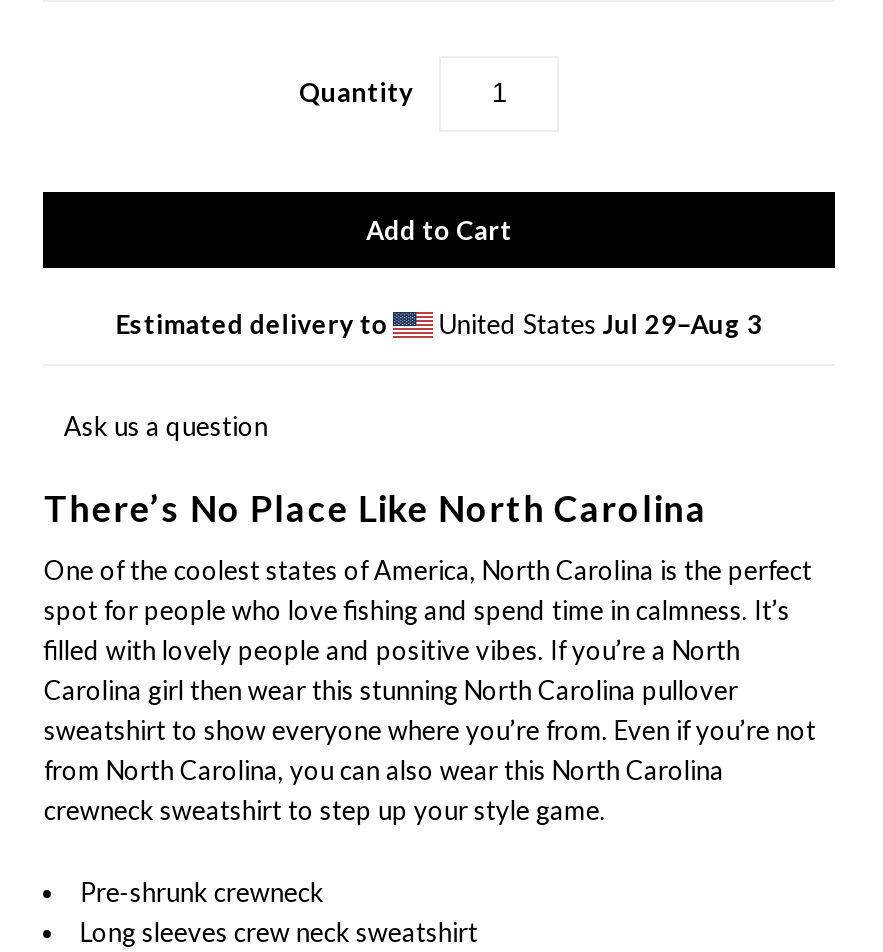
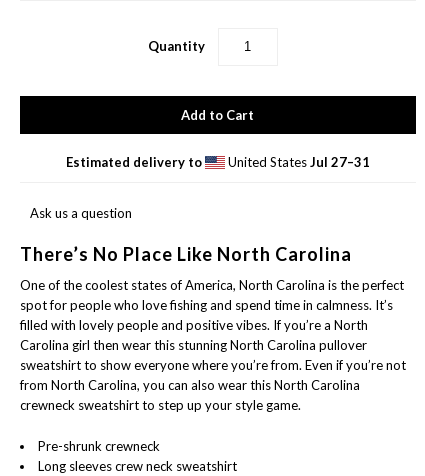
- United States Jul 29–Aug 3
+ United States Jul 27–31
